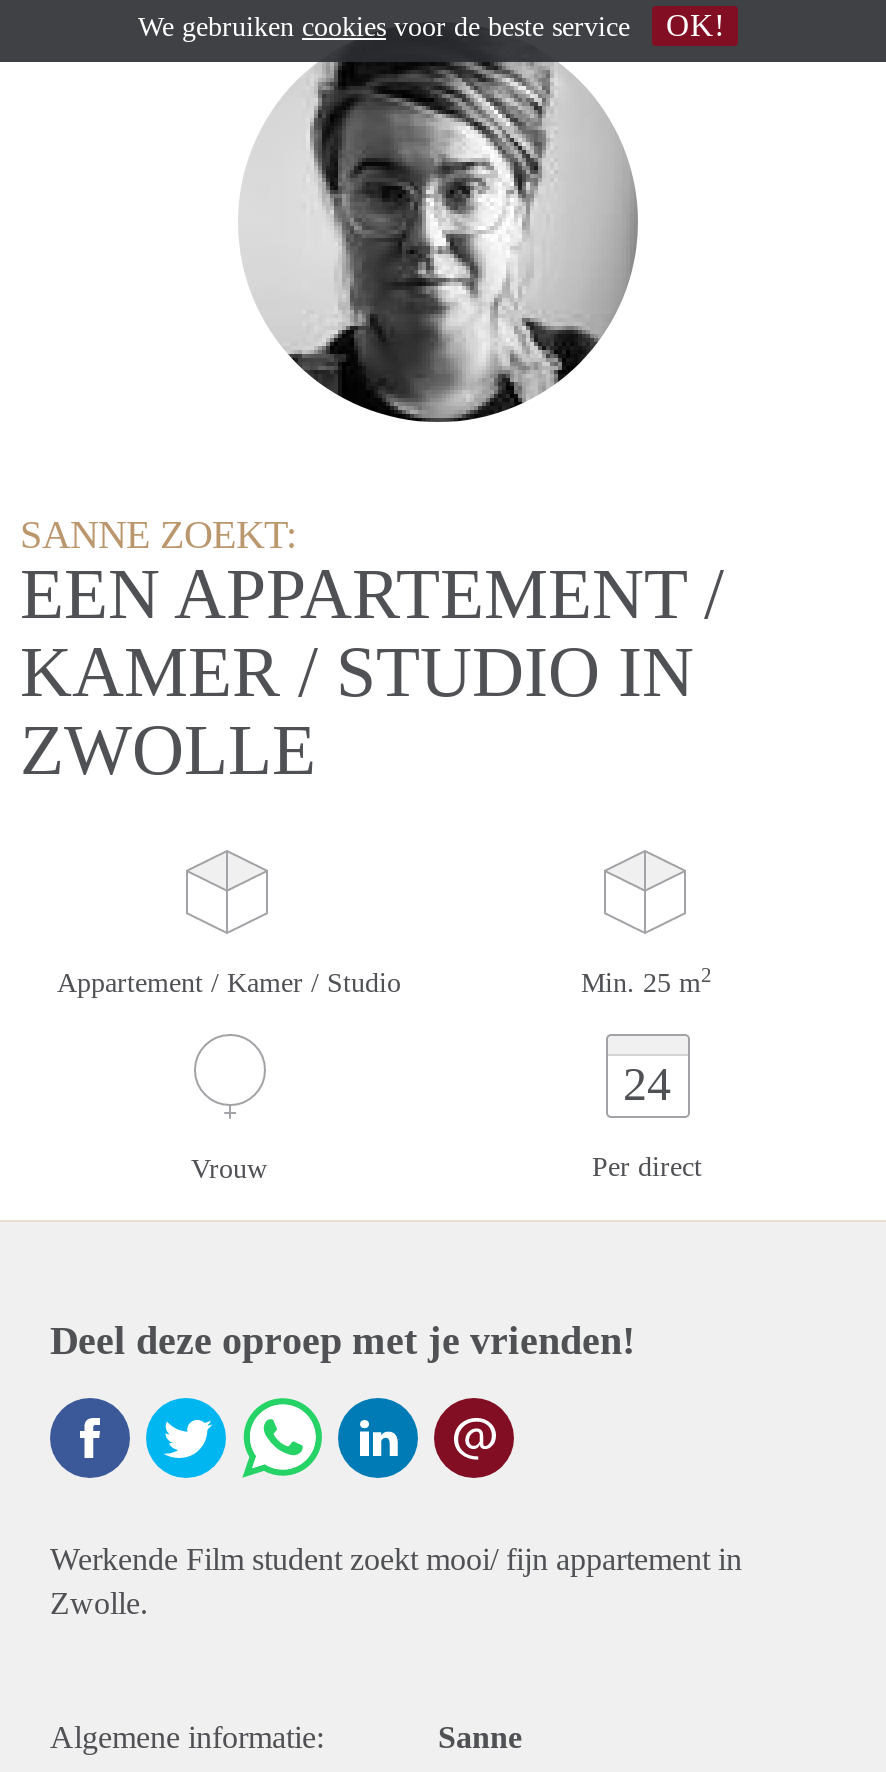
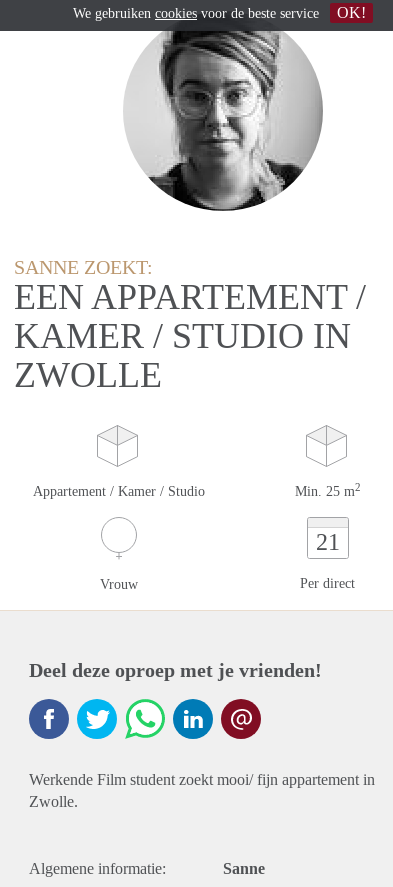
- 24
+ 21
